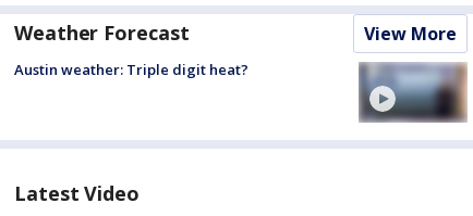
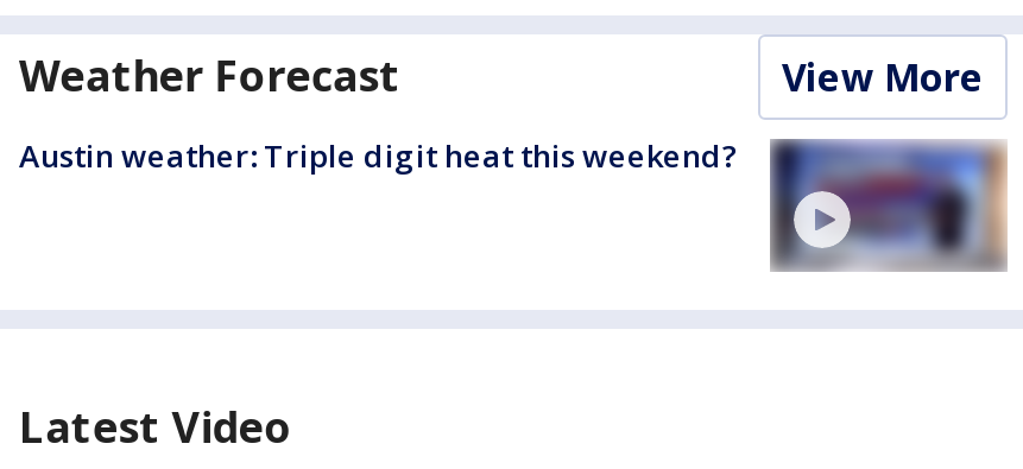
- Austin weather: Triple digit heat?
+ Austin weather: Triple digit heat this weekend?

- [image]
+ [image]
